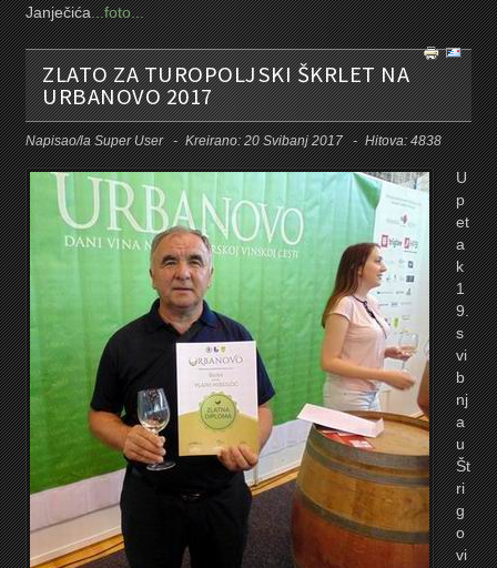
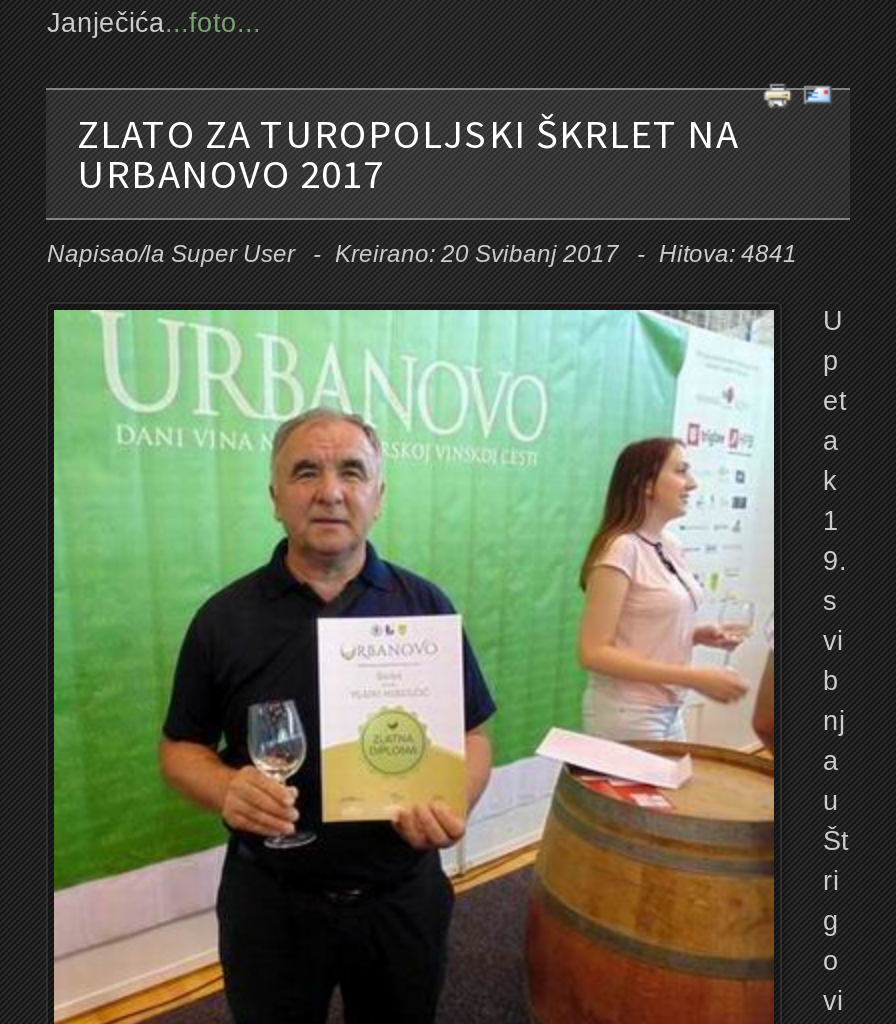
- Napisao/la Super User Kreirano: 20 Svibanj 2017 Hitova: 4838
+ Napisao/la Super User Kreirano: 20 Svibanj 2017 Hitova: 4841
